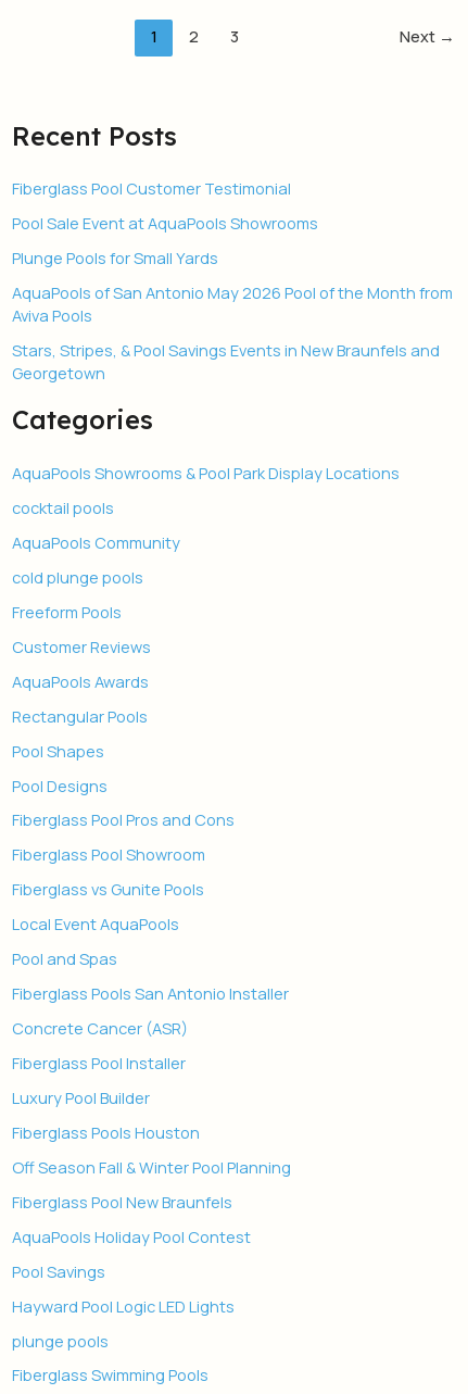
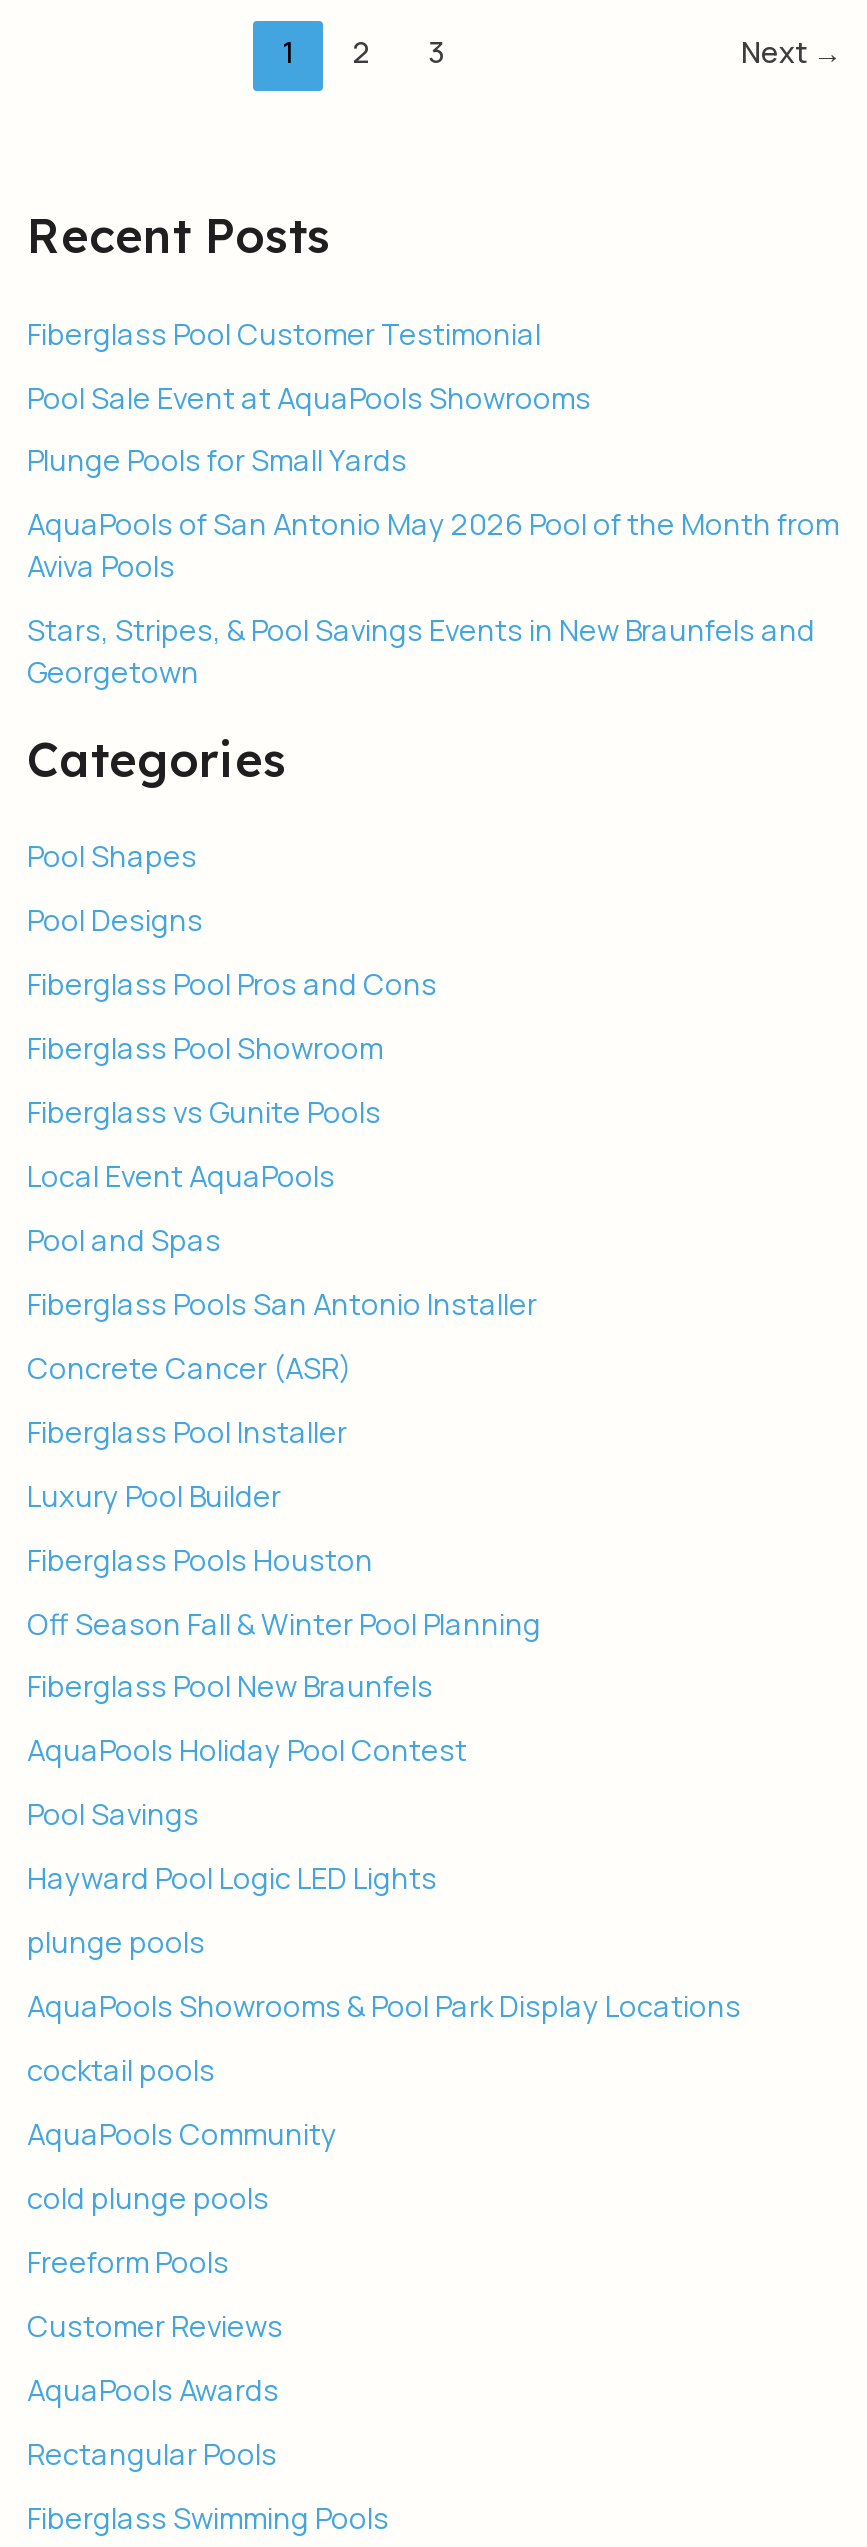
moved down: AquaPools Showrooms & Pool Park Display Locations | cocktail pools | AquaPools Community | cold plunge pools | Freeform Pools | Customer Reviews | AquaPools Awards | Rectangular Pools

moved up: Pool Shapes | Pool Designs | Fiberglass Pool Pros and Cons | ... | Hayward Pool Logic LED Lights | plunge pools
